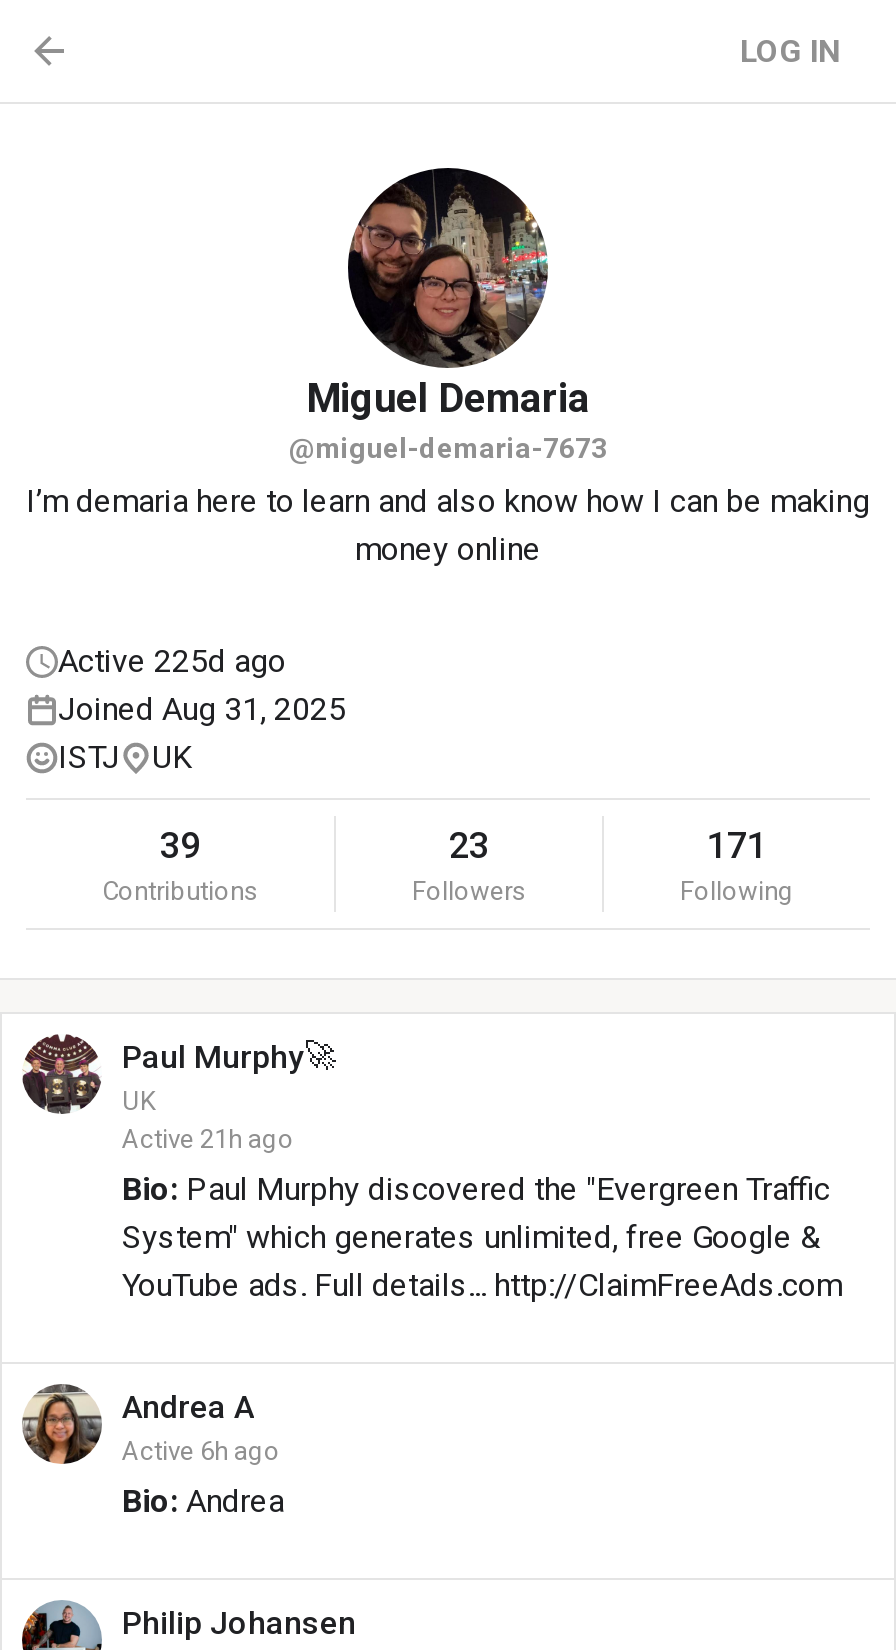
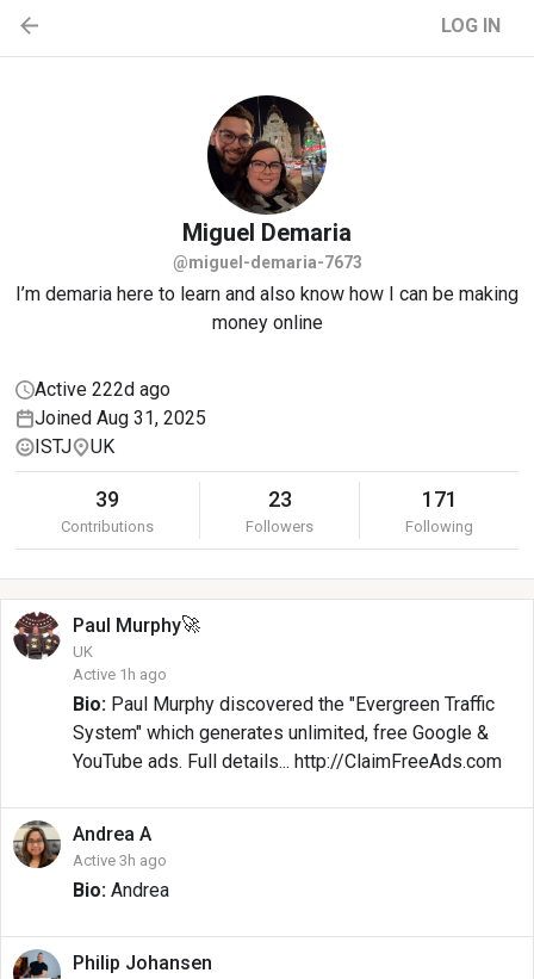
- Active 225d ago
+ Active 222d ago

- Active 21h ago
+ Active 1h ago

- Active 6h ago
+ Active 3h ago
